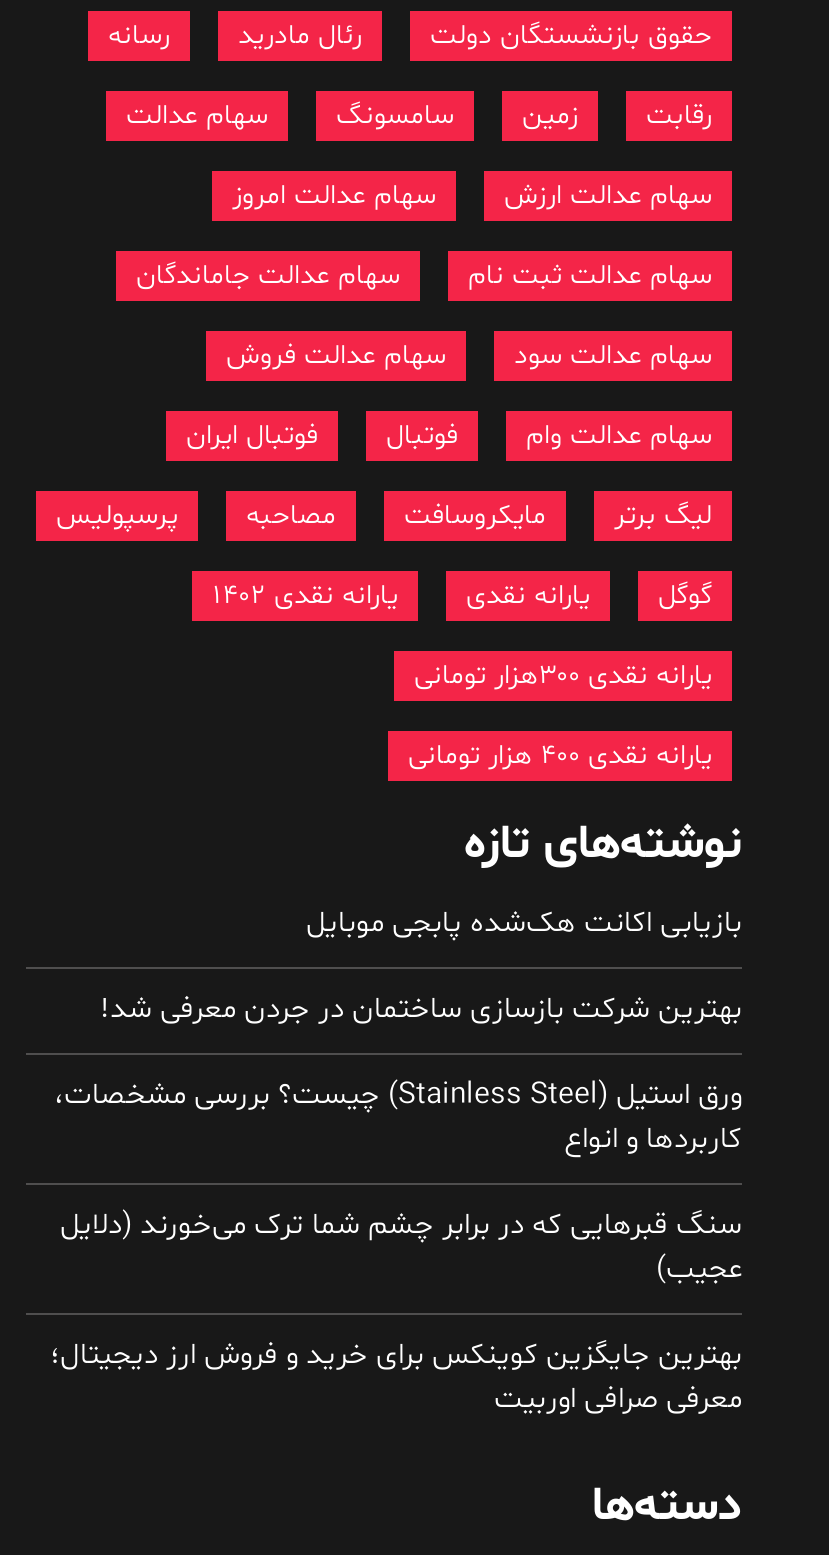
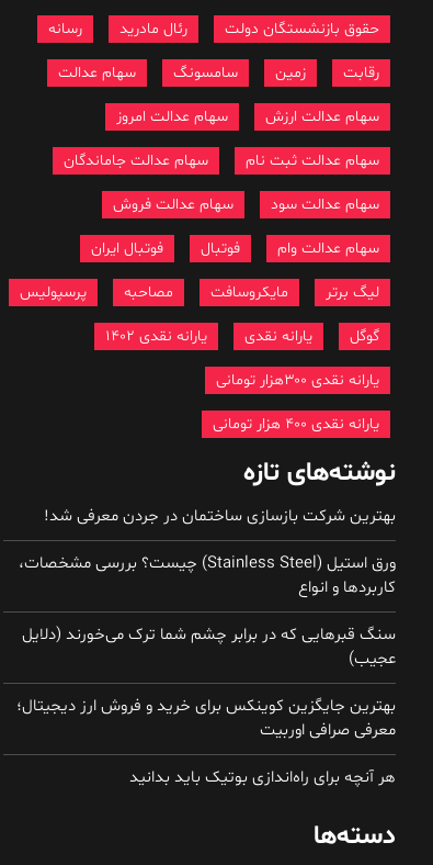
- بازیابی اکانت هک‌شده پابجی موبایل

moved up: بهترین شرکت بازسازی ساختمان در جردن معرفی شد! | کاربردها و انواع | سنگ قبرهایی که در برابر چشم شما ترک می‌خورند (دلایل | عجیب) | بهترین جایگزین کوینکس برای خرید و فروش ارز دیجیتال؛ | معرفی صرافی اوربیت

+ هر آنچه برای راه‌اندازی بوتیک باید بدانید
